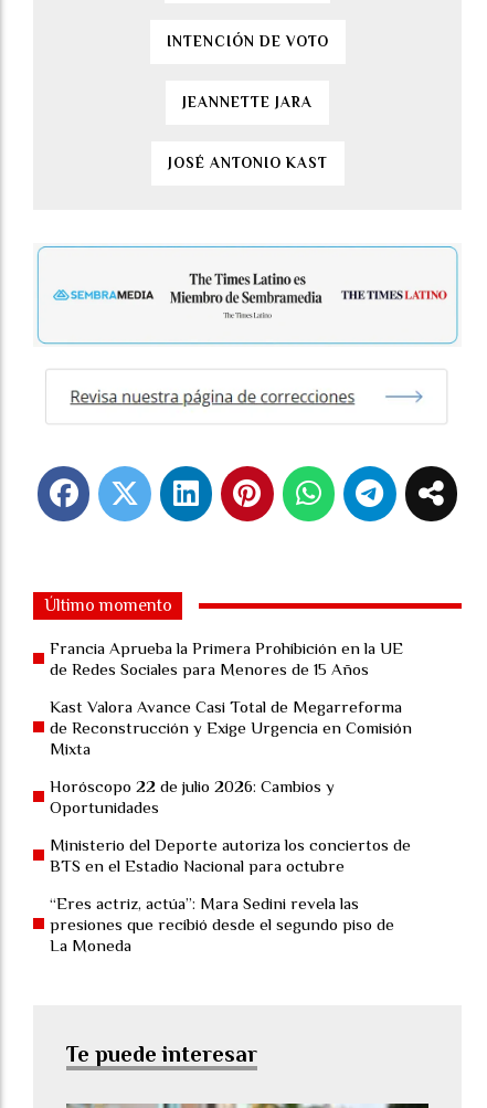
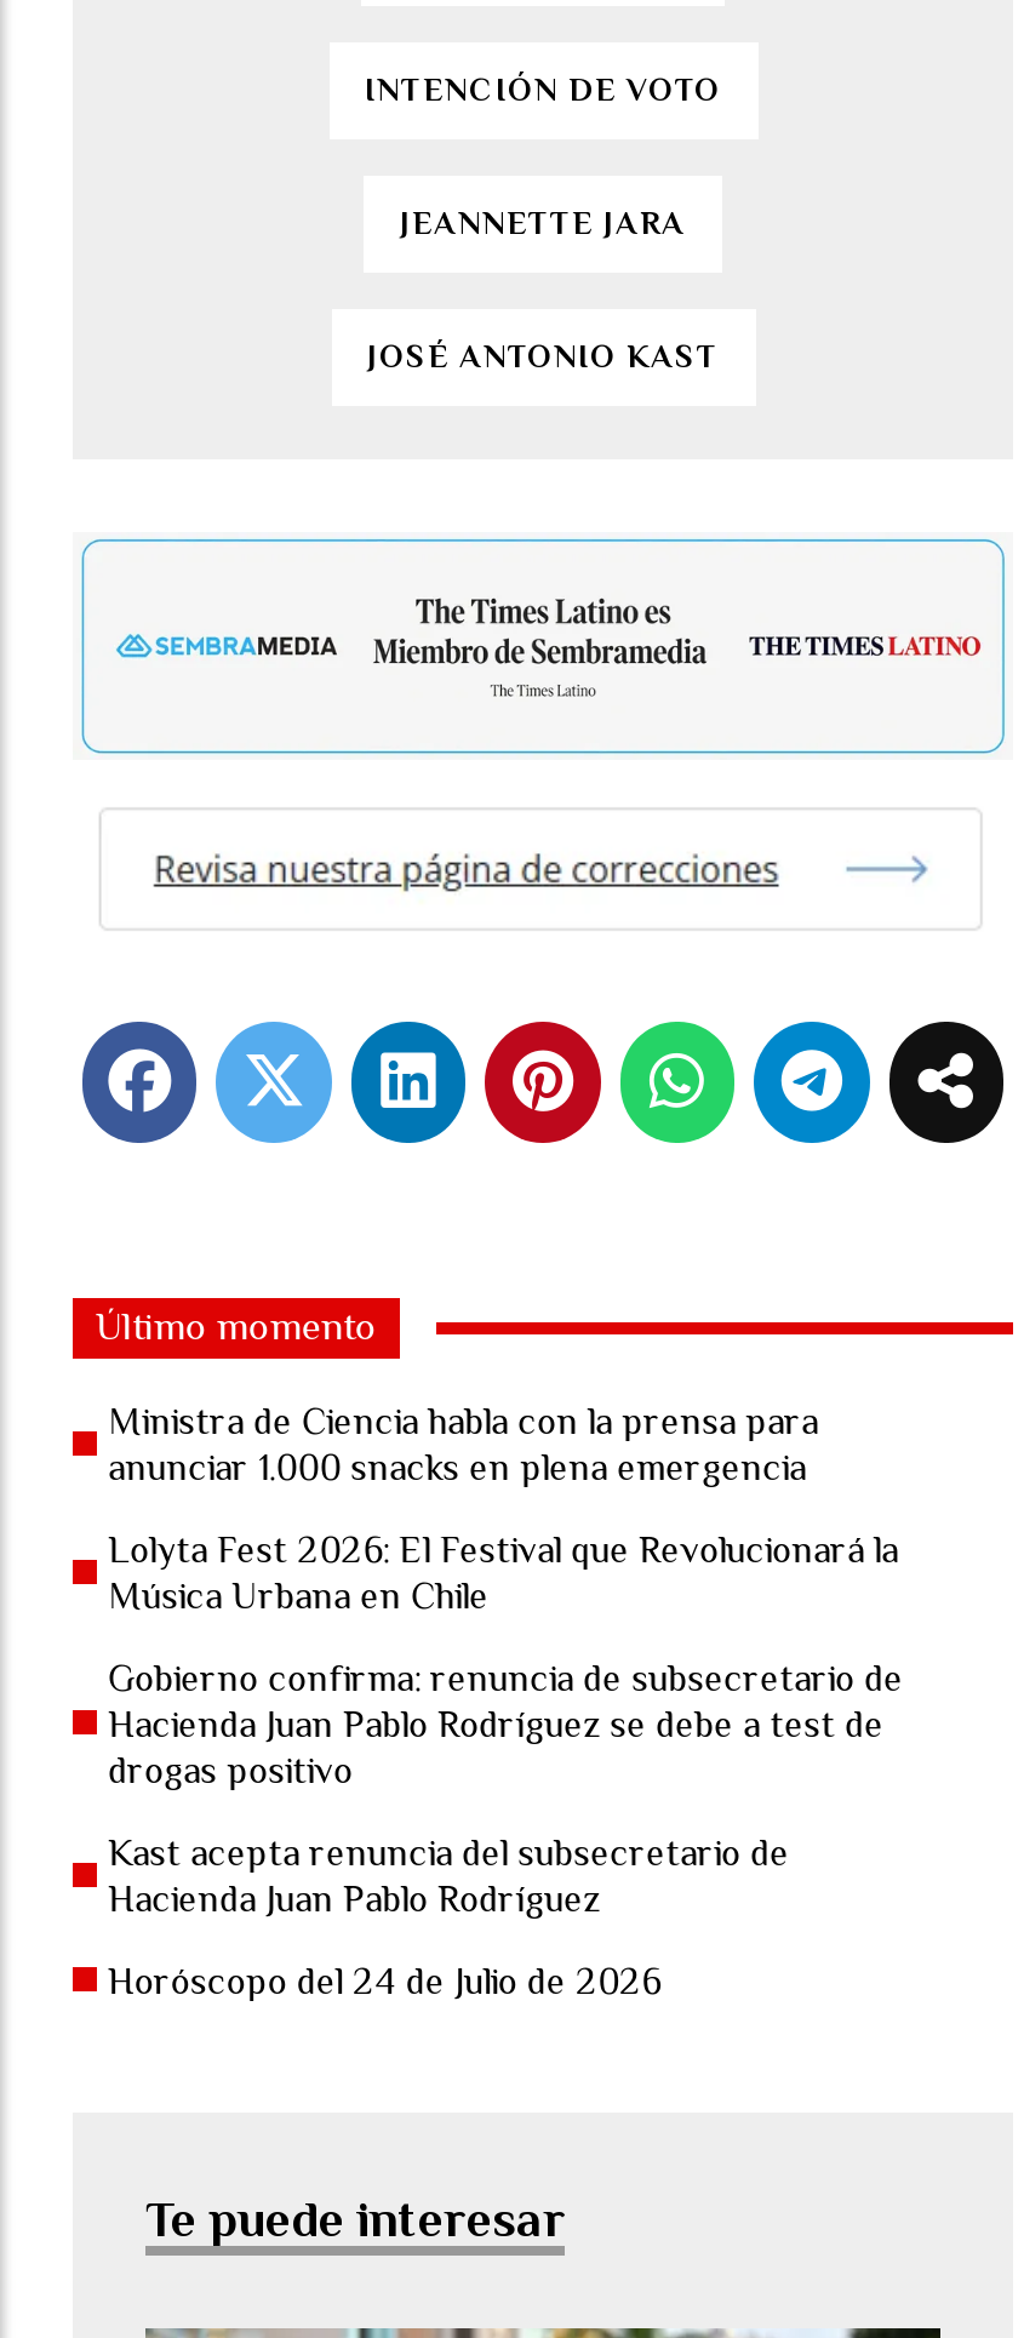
- Francia Aprueba la Primera Prohibición en la UE
- de Redes Sociales para Menores de 15 Años
+ Ministra de Ciencia habla con la prensa para
+ anunciar 1.000 snacks en plena emergencia

- Kast Valora Avance Casi Total de Megarreforma
- de Reconstrucción y Exige Urgencia en Comisión
- Mixta
+ Lolyta Fest 2026: El Festival que Revolucionará la
+ Música Urbana en Chile

- Horóscopo 22 de julio 2026: Cambios y
- Oportunidades
+ Gobierno confirma: renuncia de subsecretario de
+ Hacienda Juan Pablo Rodríguez se debe a test de
+ drogas positivo

- Ministerio del Deporte autoriza los conciertos de
- BTS en el Estadio Nacional para octubre
+ Kast acepta renuncia del subsecretario de
+ Hacienda Juan Pablo Rodríguez

- “Eres actriz, actúa”: Mara Sedini revela las
- presiones que recibió desde el segundo piso de
- La Moneda
+ Horóscopo del 24 de Julio de 2026
